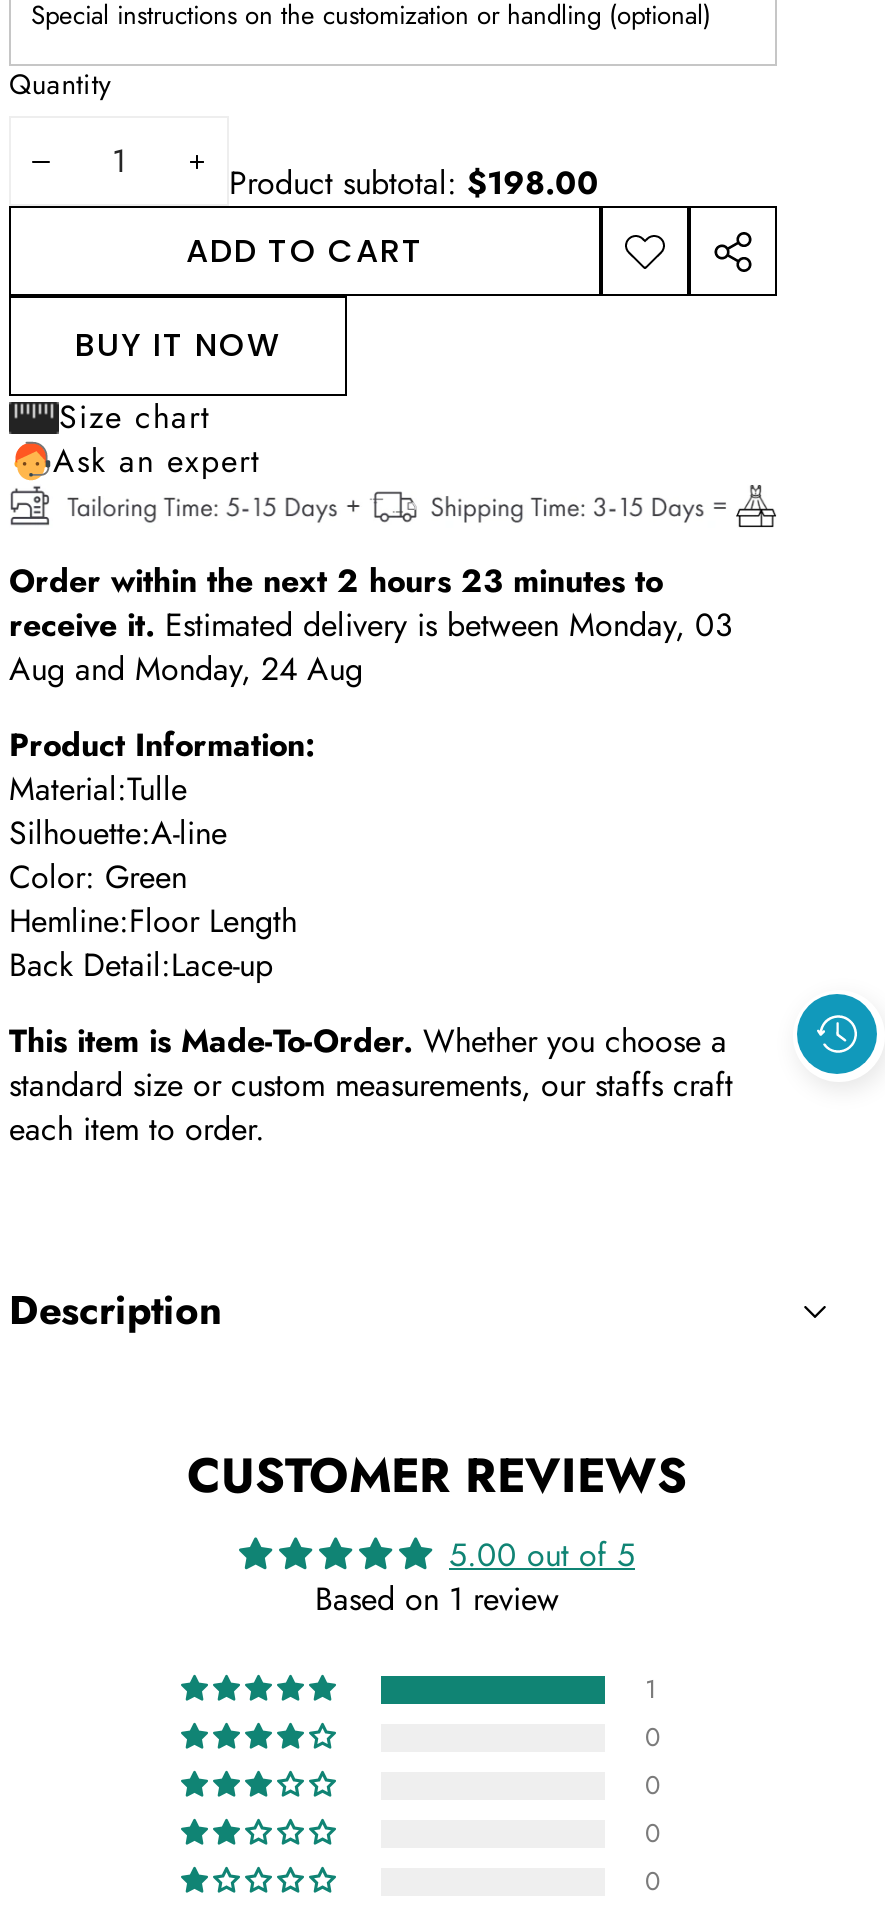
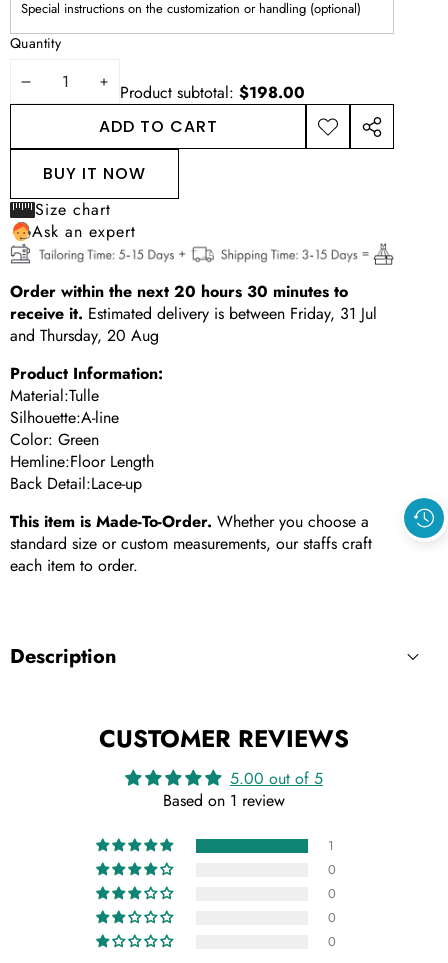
- Order within the next 2 hours 23 minutes to
- receive it. Estimated delivery is between Monday, 03
- Aug and Monday, 24 Aug
+ Order within the next 20 hours 30 minutes to
+ receive it. Estimated delivery is between Friday, 31 Jul
+ and Thursday, 20 Aug
